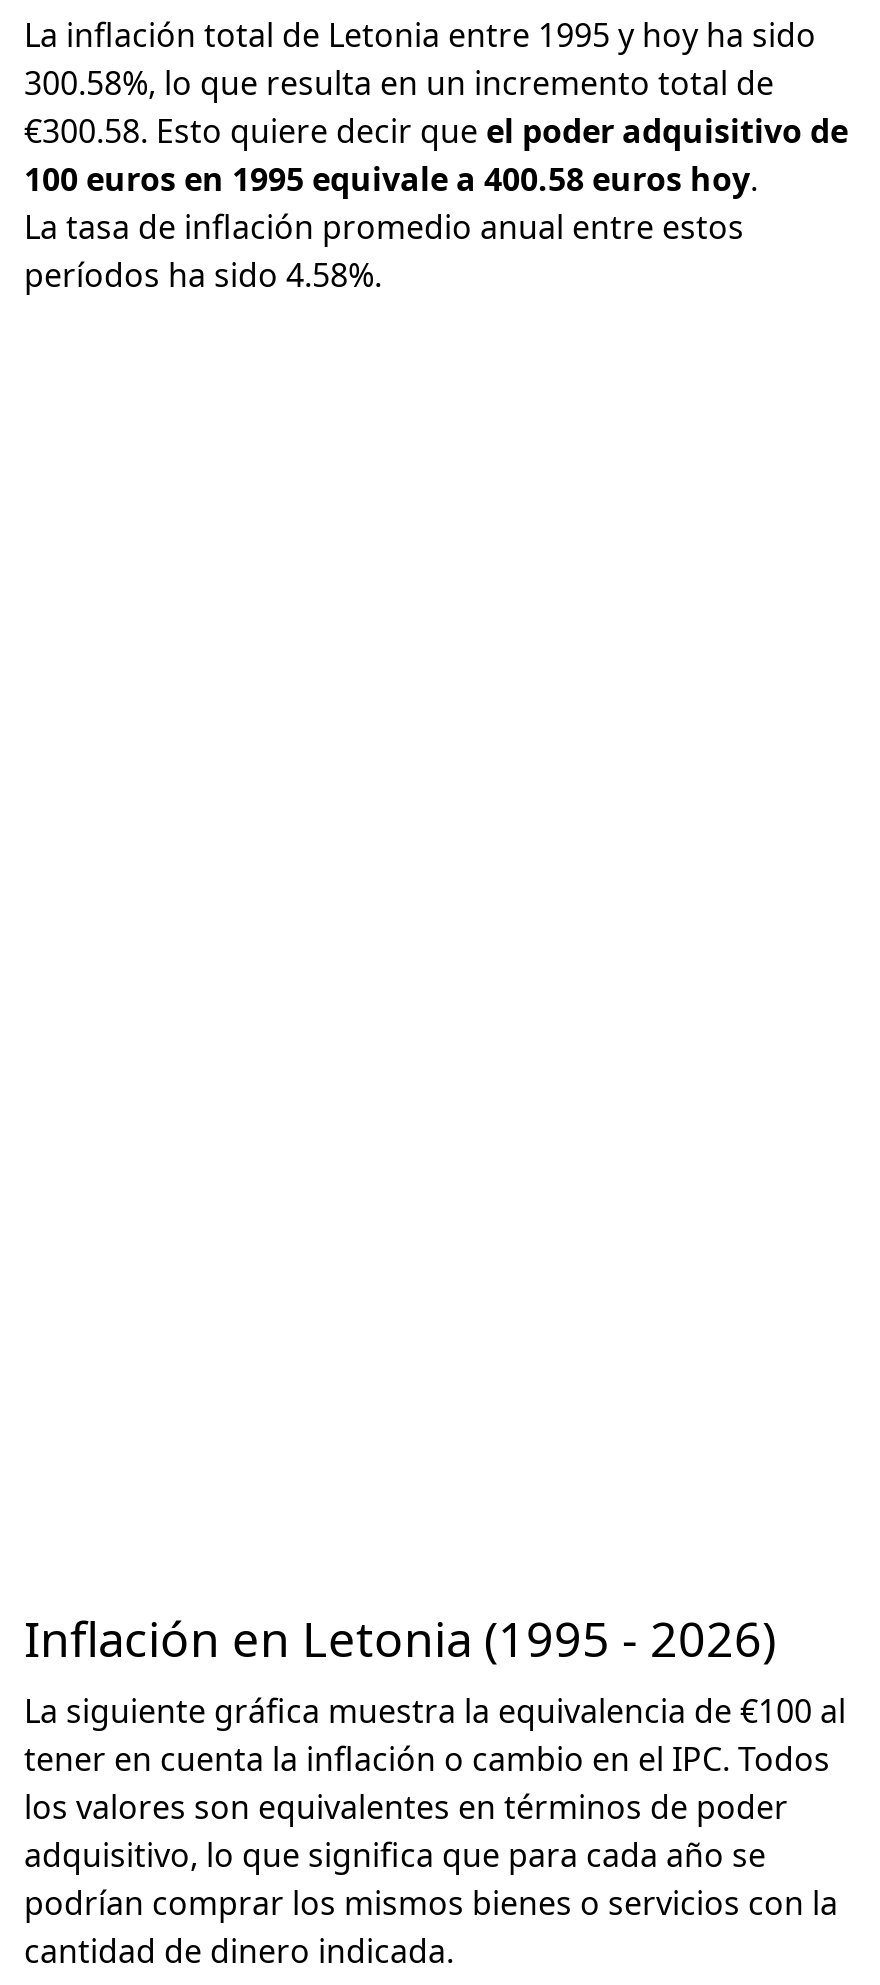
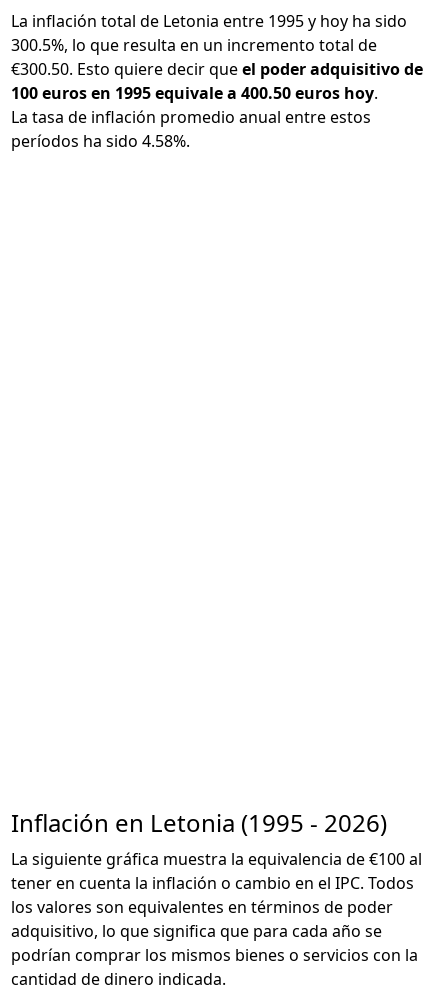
- 300.58%, lo que resulta en un incremento total de
+ 300.5%, lo que resulta en un incremento total de

- €300.58. Esto quiere decir que el poder adquisitivo de
+ €300.50. Esto quiere decir que el poder adquisitivo de

- 100 euros en 1995 equivale a 400.58 euros hoy.
+ 100 euros en 1995 equivale a 400.50 euros hoy.
